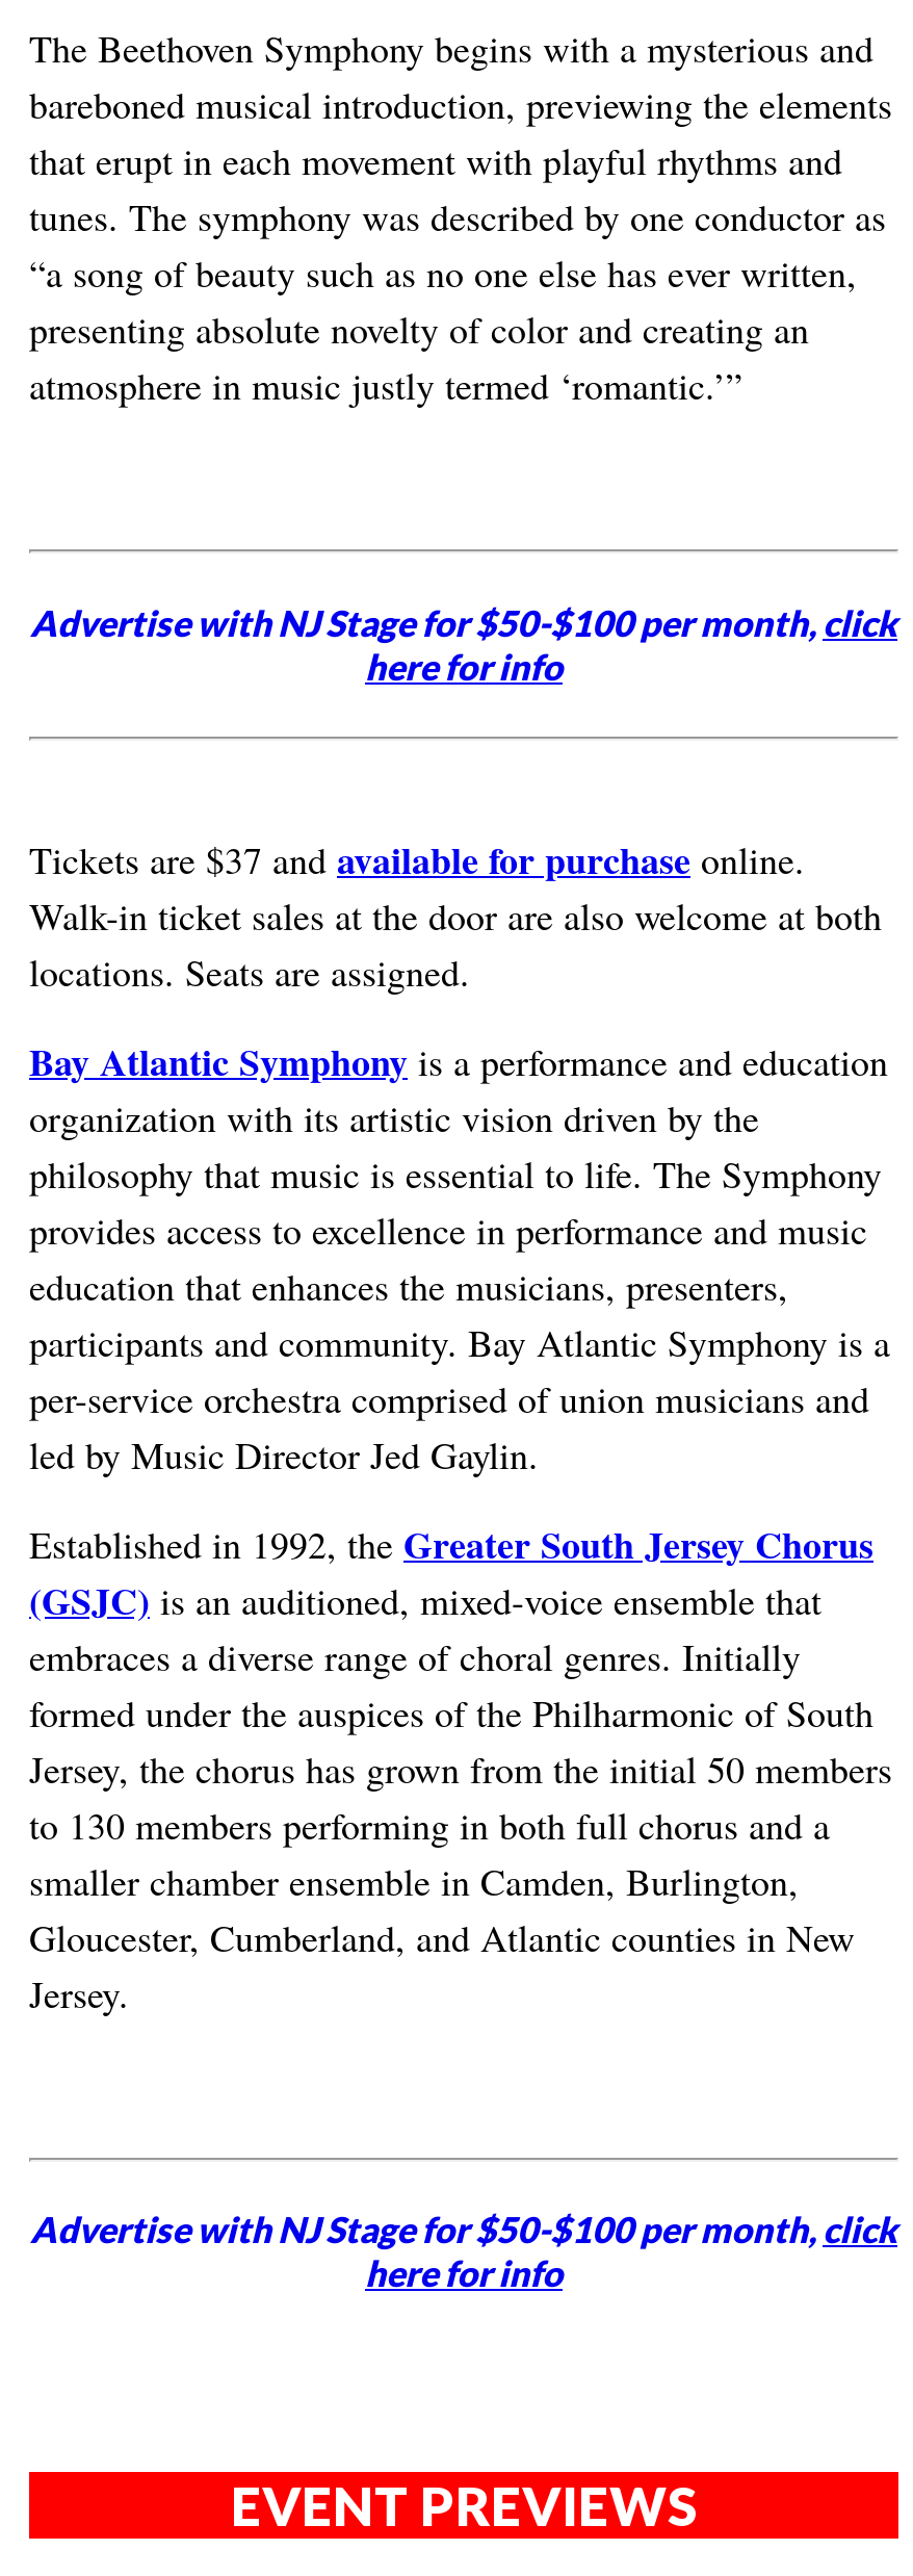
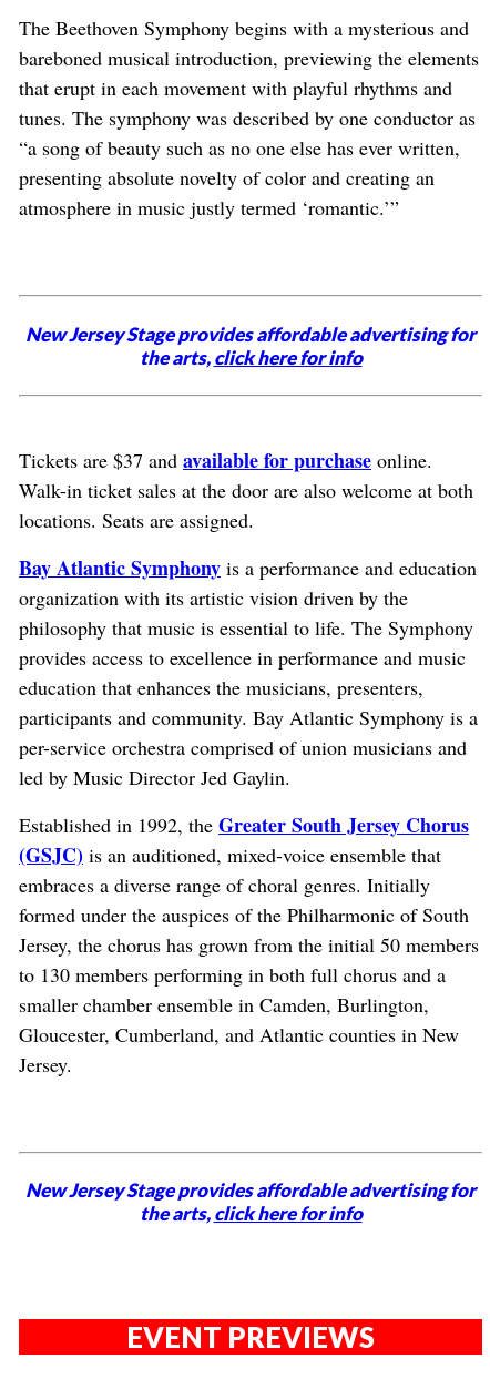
- Advertise with NJ Stage for $50-$100 per month, click
- here for info
+ New Jersey Stage provides affordable advertising for
+ the arts, click here for info

- Advertise with NJ Stage for $50-$100 per month, click
- here for info
+ New Jersey Stage provides affordable advertising for
+ the arts, click here for info
